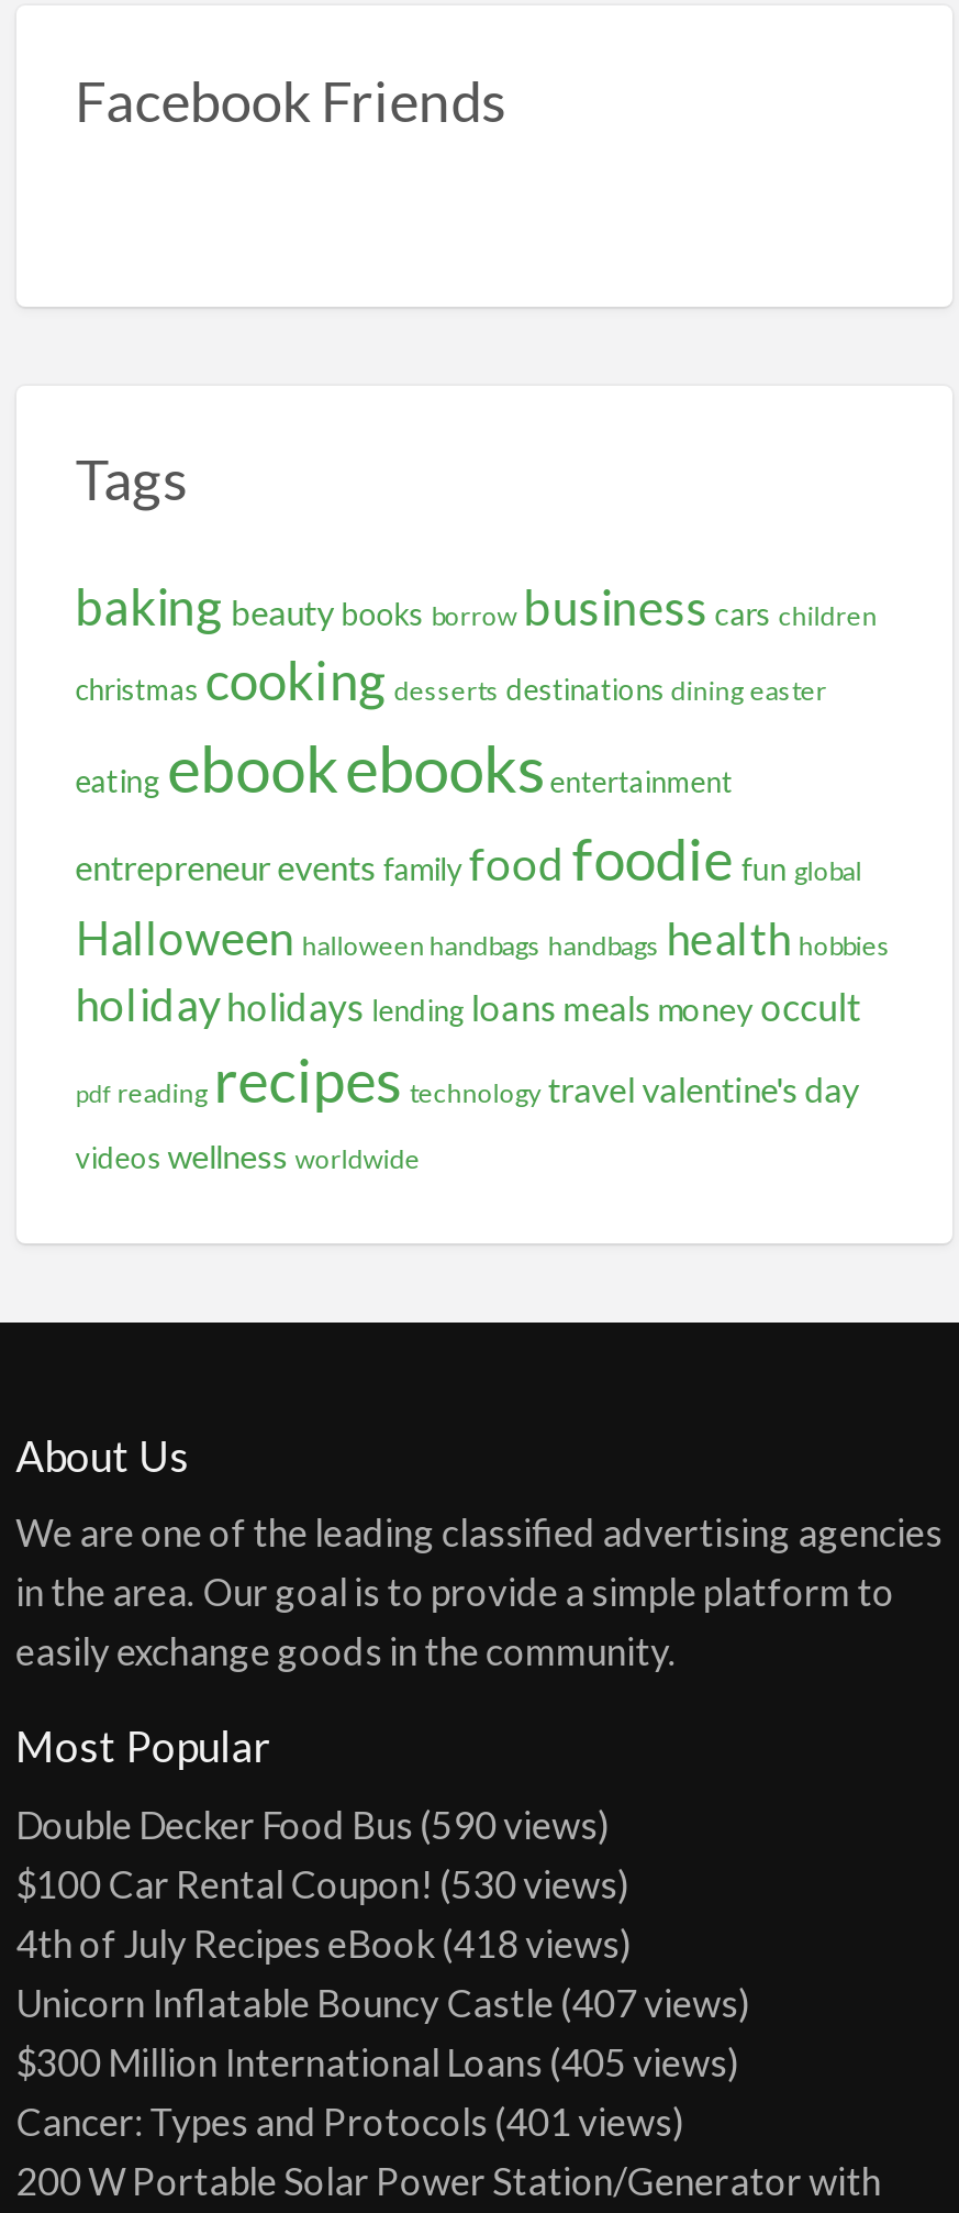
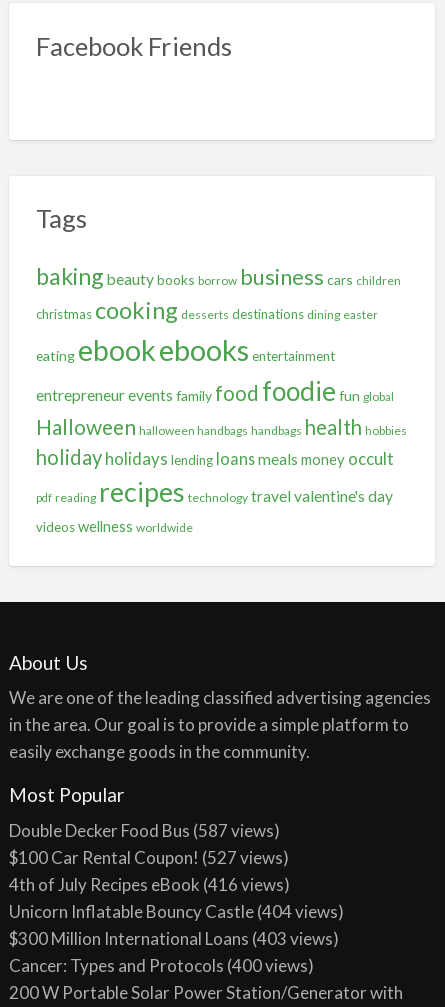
- Double Decker Food Bus (590 views)
+ Double Decker Food Bus (587 views)

- $100 Car Rental Coupon! (530 views)
+ $100 Car Rental Coupon! (527 views)

- 4th of July Recipes eBook (418 views)
+ 4th of July Recipes eBook (416 views)

- Unicorn Inflatable Bouncy Castle (407 views)
+ Unicorn Inflatable Bouncy Castle (404 views)

- $300 Million International Loans (405 views)
+ $300 Million International Loans (403 views)

- Cancer: Types and Protocols (401 views)
+ Cancer: Types and Protocols (400 views)
